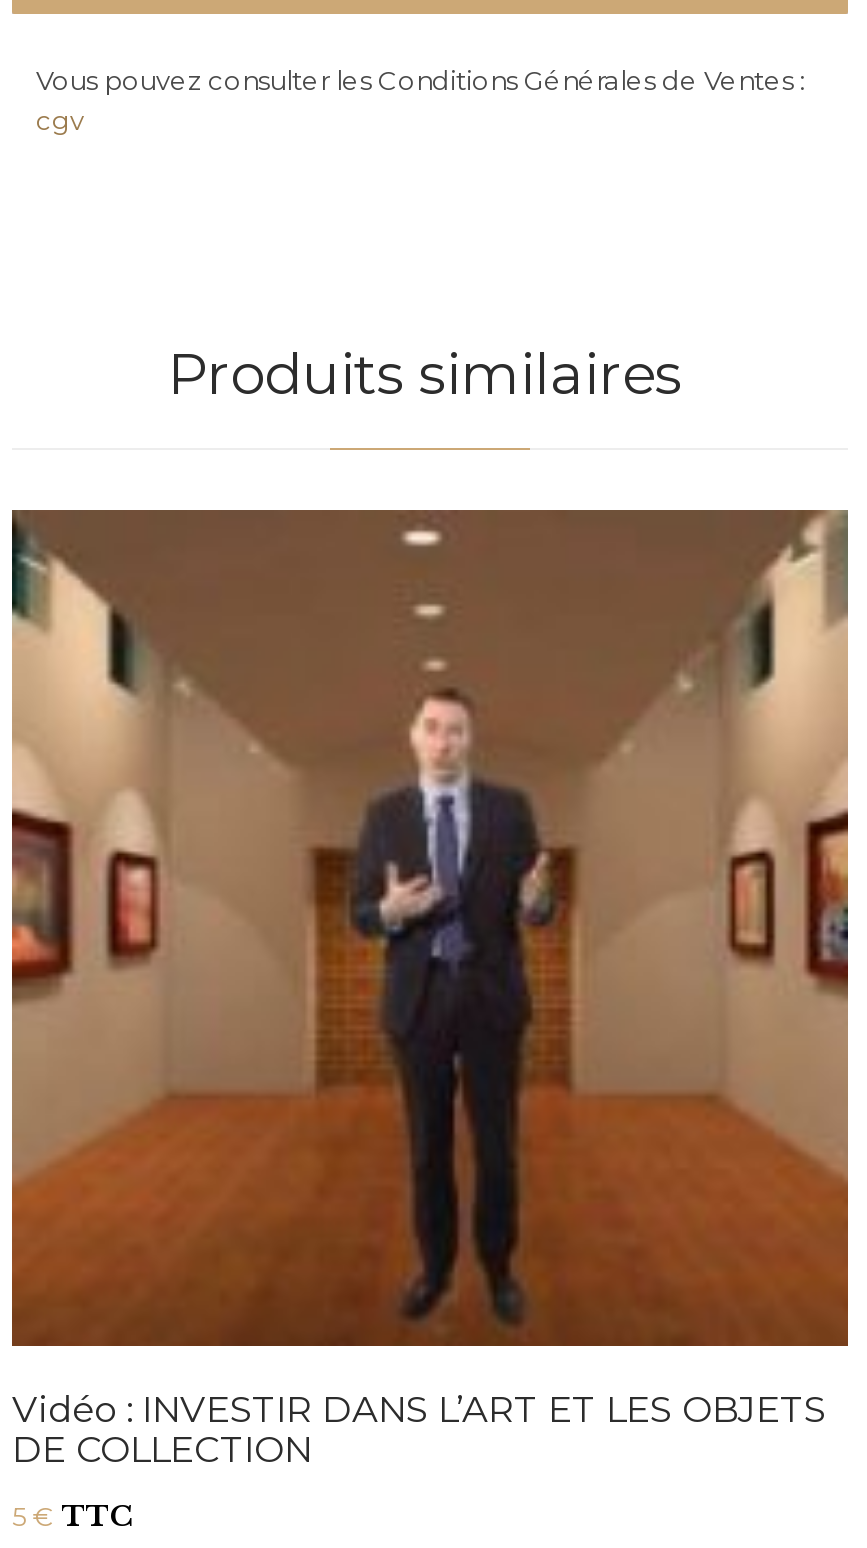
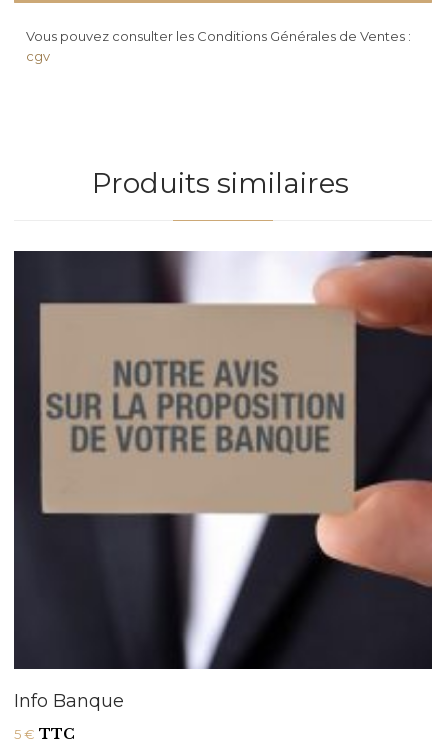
- [image]
- Vidéo : INVESTIR DANS L’ART ET LES OBJETS
- DE COLLECTION
+ [image]
+ Info Banque
